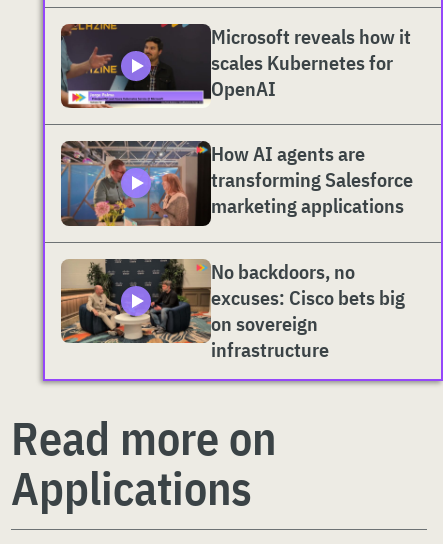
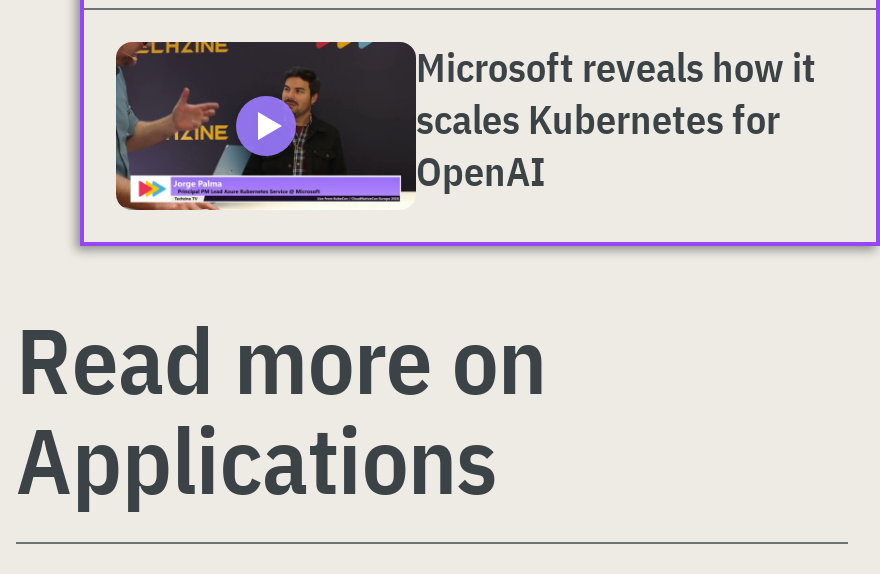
- [image]
- How AI agents are
- transforming Salesforce
- marketing applications
- No backdoors, no
- excuses: Cisco bets big
- on sovereign
- infrastructure

- [image]
